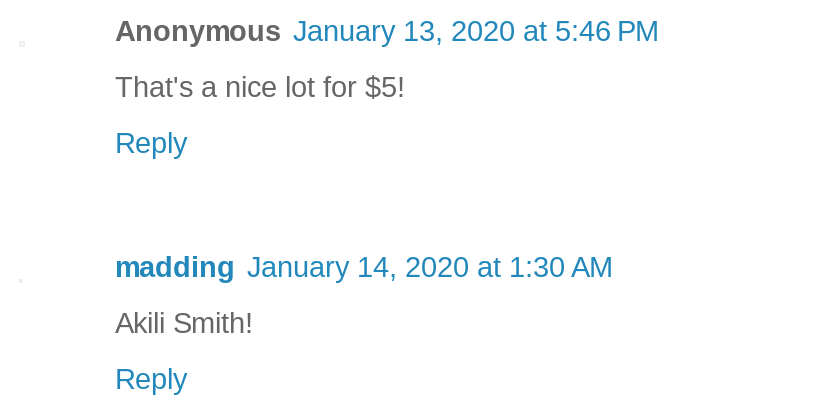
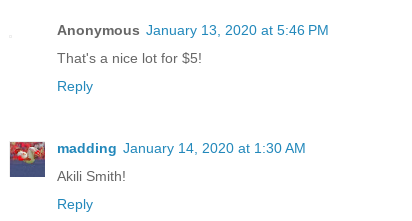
+ [image]
